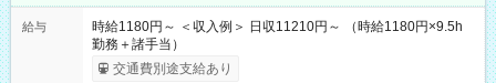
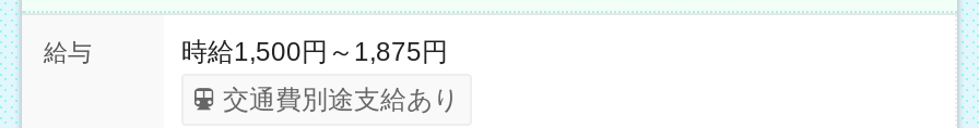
- 時給1180円～ ＜収入例＞ 日収11210円～ （時給1180円×9.5h
- 勤務＋諸手当）
+ 時給1,500円～1,875円
